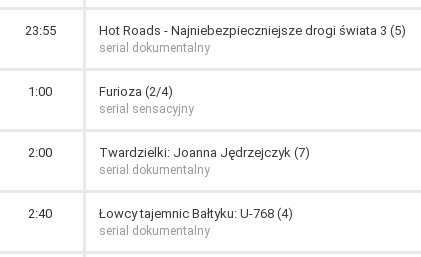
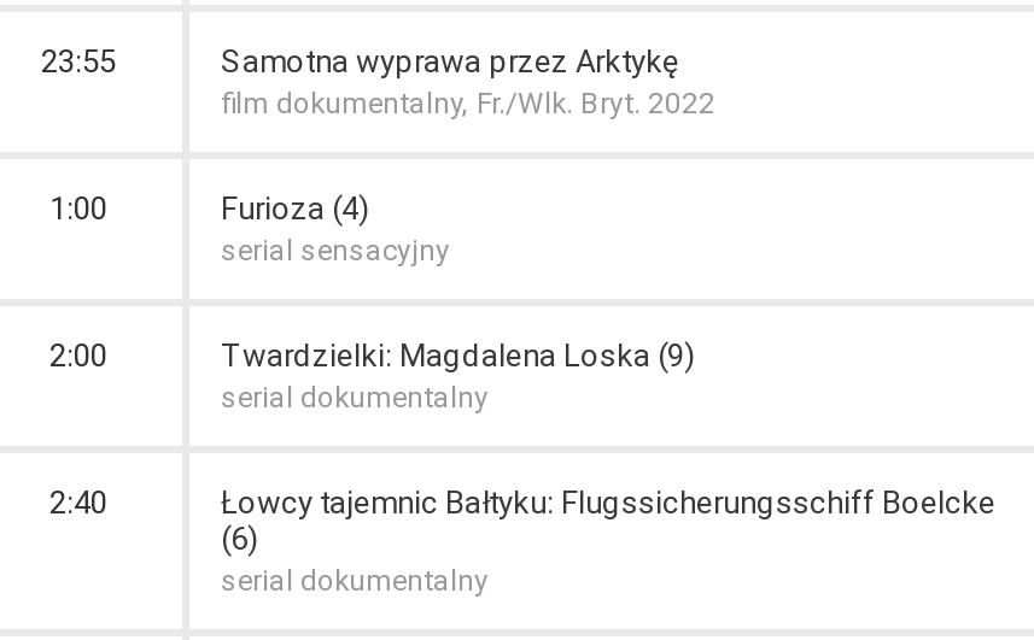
- Hot Roads - Najniebezpieczniejsze drogi świata 3 (5)
- serial dokumentalny
+ Samotna wyprawa przez Arktykę
+ film dokumentalny, Fr./Wlk. Bryt. 2022

- Furioza (2/4)
+ Furioza (4)

- Twardzielki: Joanna Jędrzejczyk (7)
+ Twardzielki: Magdalena Loska (9)

- Łowcy tajemnic Bałtyku: U-768 (4)
+ Łowcy tajemnic Bałtyku: Flugssicherungsschiff Boelcke
+ (6)
